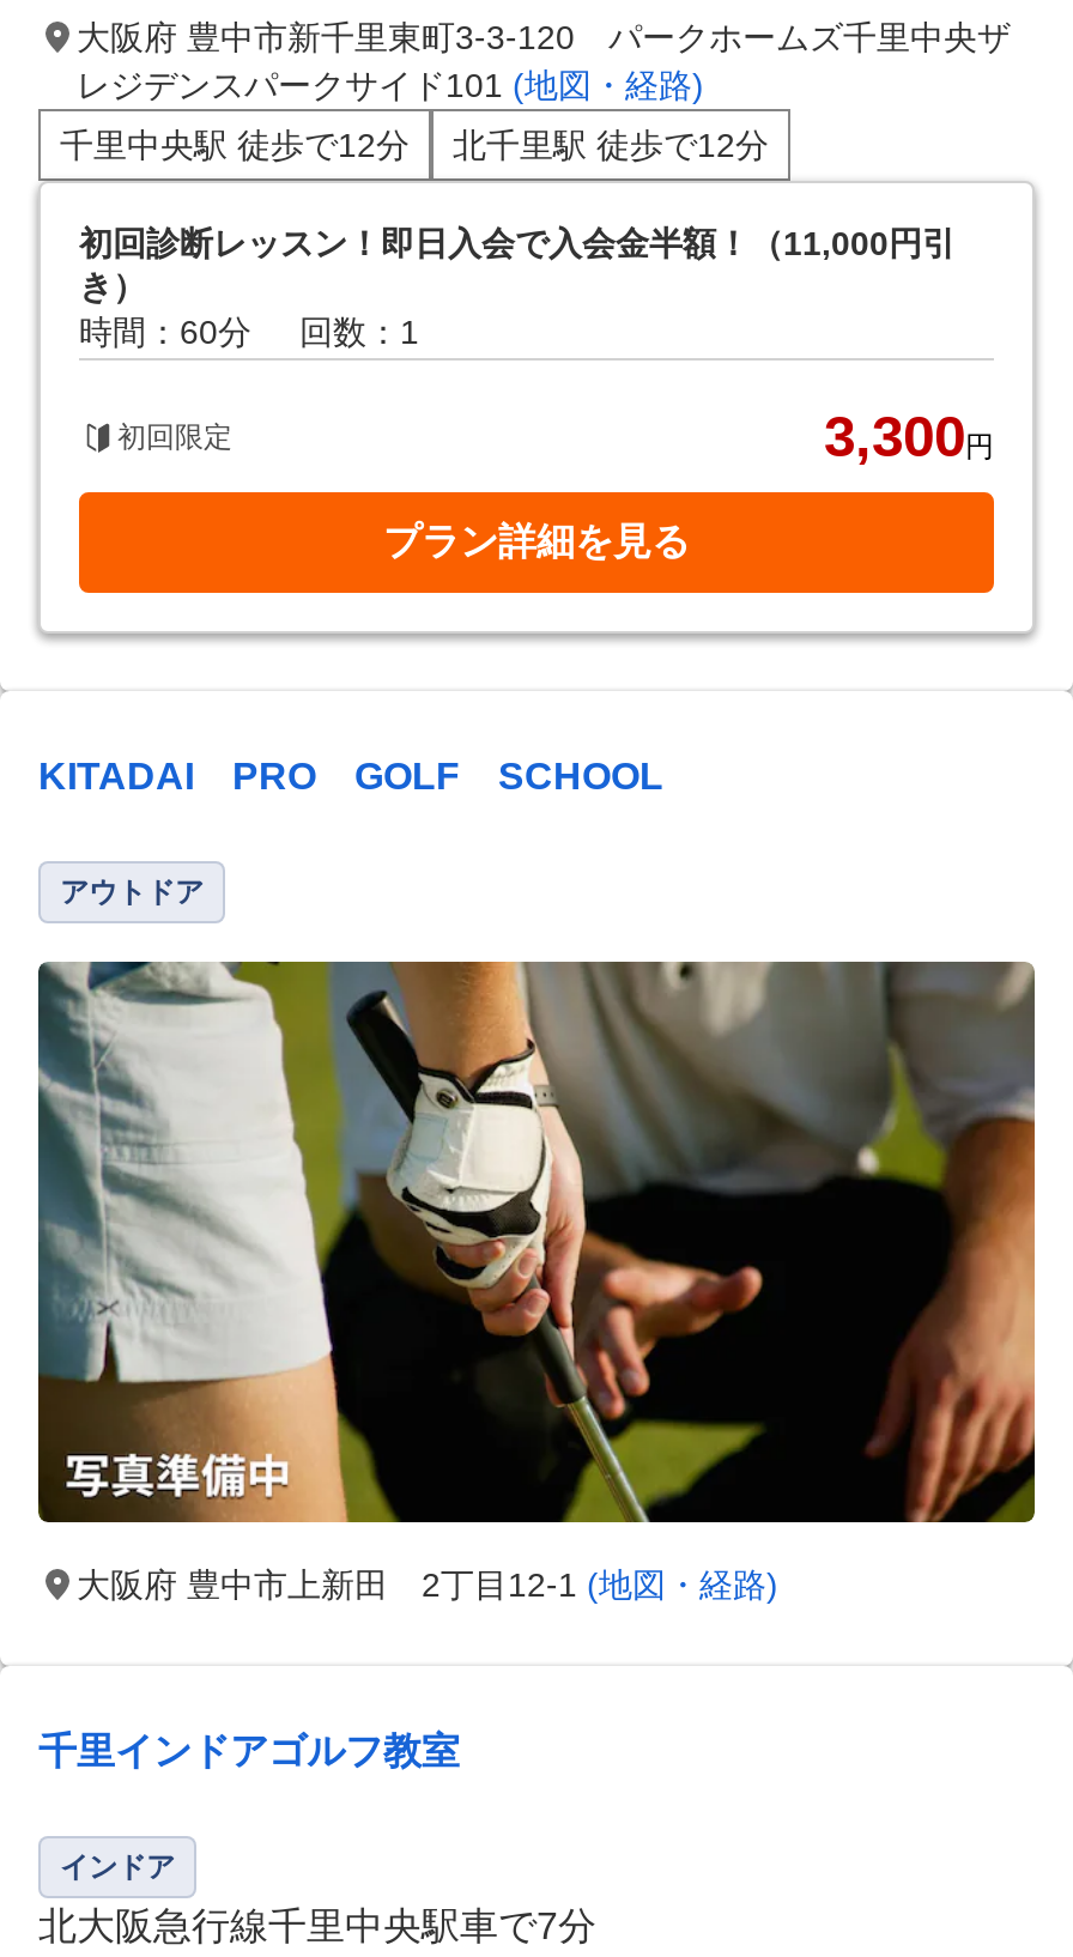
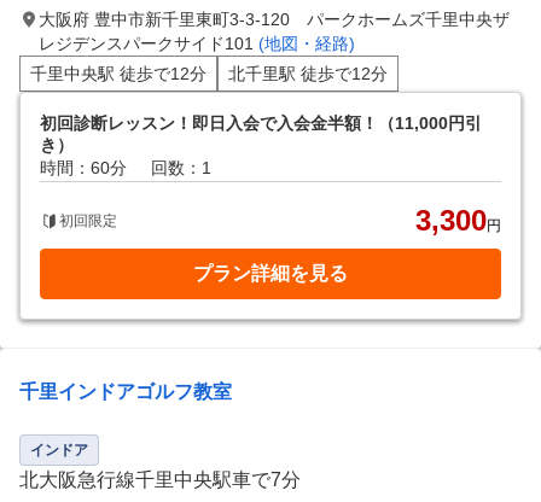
- KITADAI PRO GOLF SCHOOL
- アウトドア

- [image]
- 大阪府 豊中市上新田 2丁目12-1 (地図・経路)
